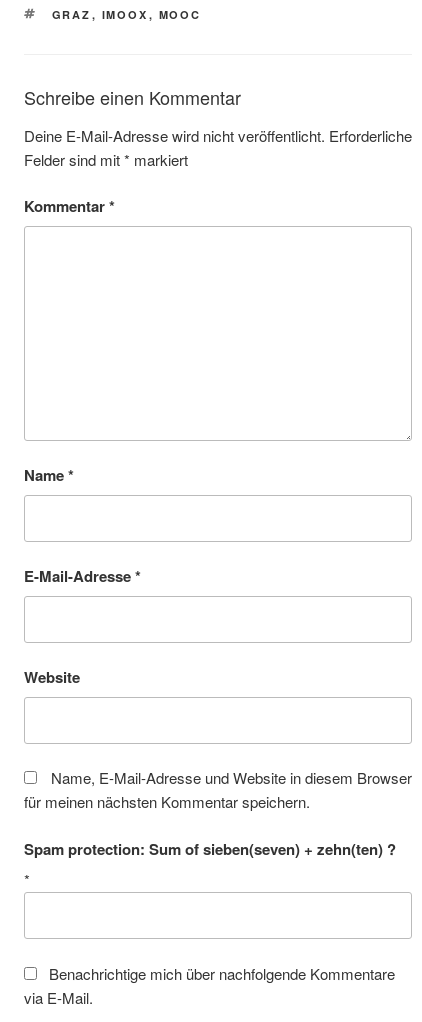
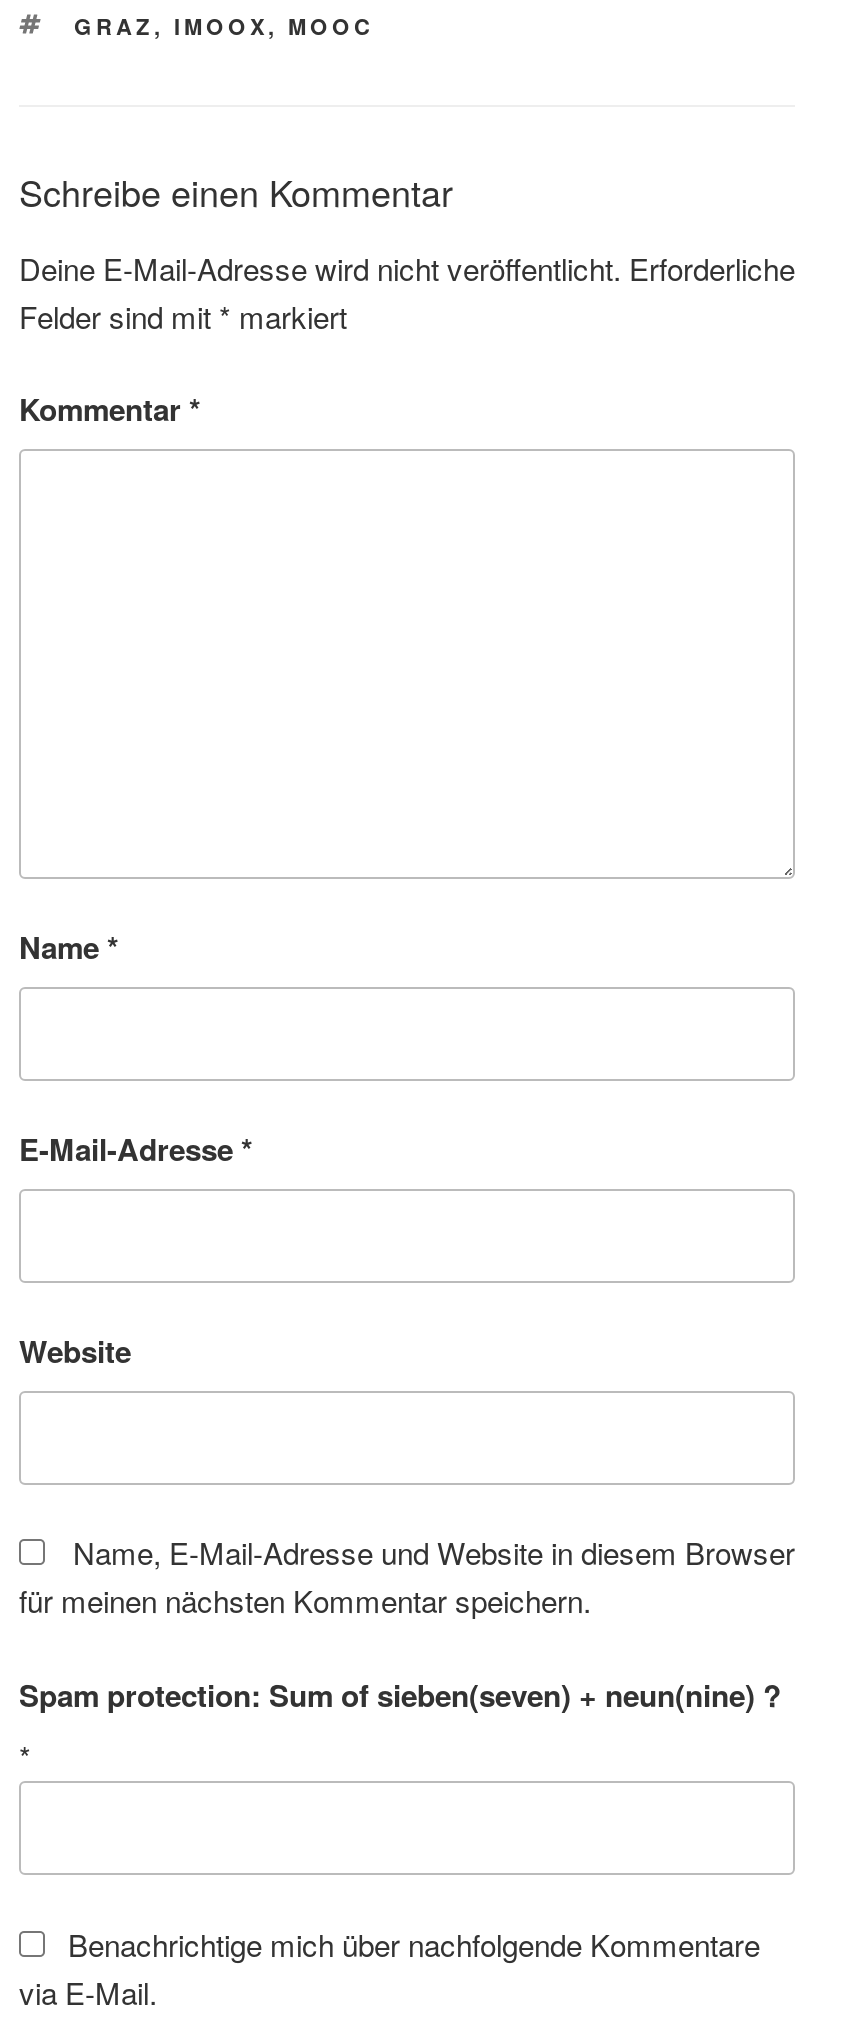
- Spam protection: Sum of sieben(seven) + zehn(ten) ?
+ Spam protection: Sum of sieben(seven) + neun(nine) ?
